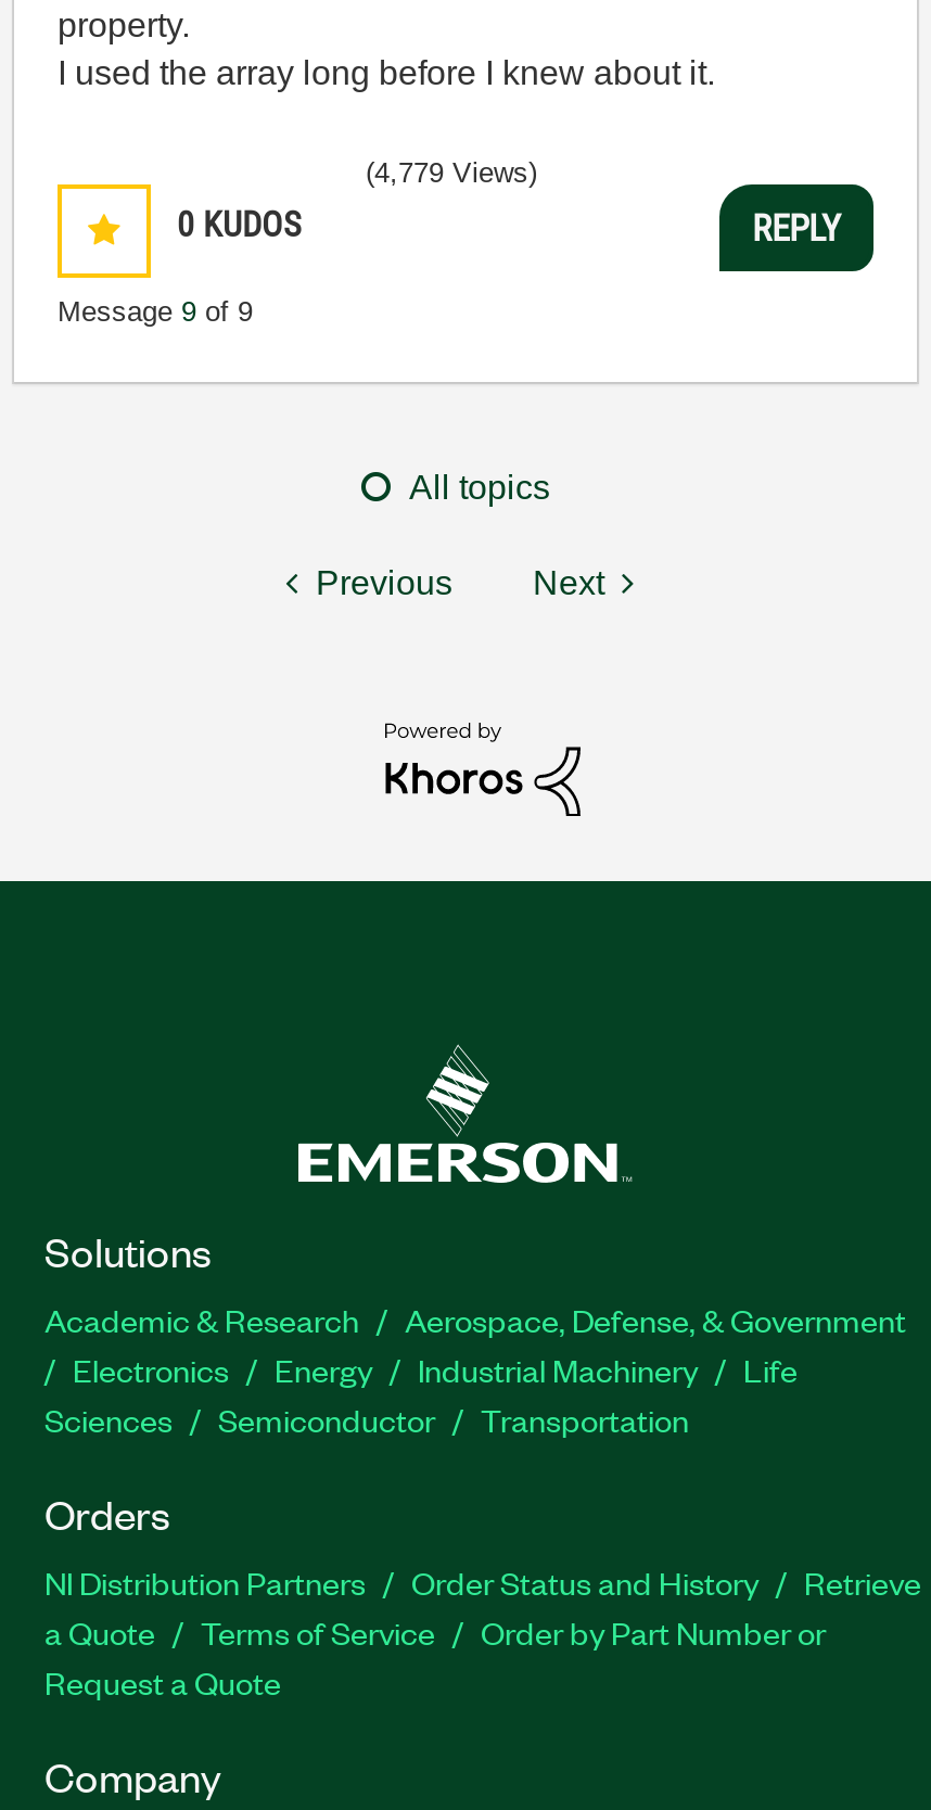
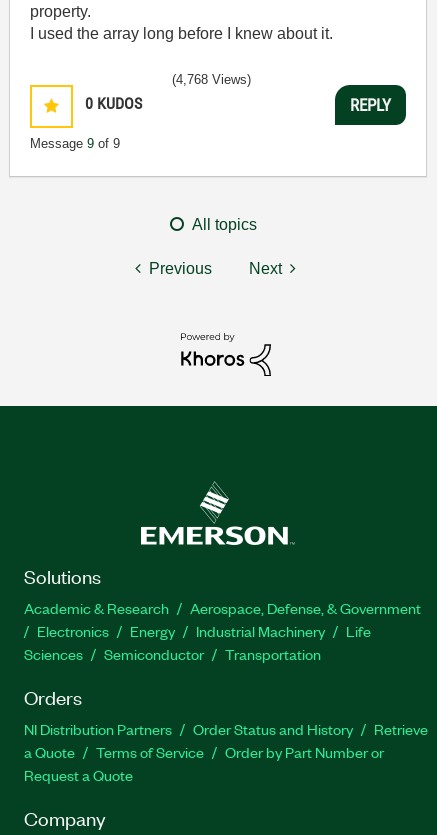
- (4,779 Views)
+ (4,768 Views)
